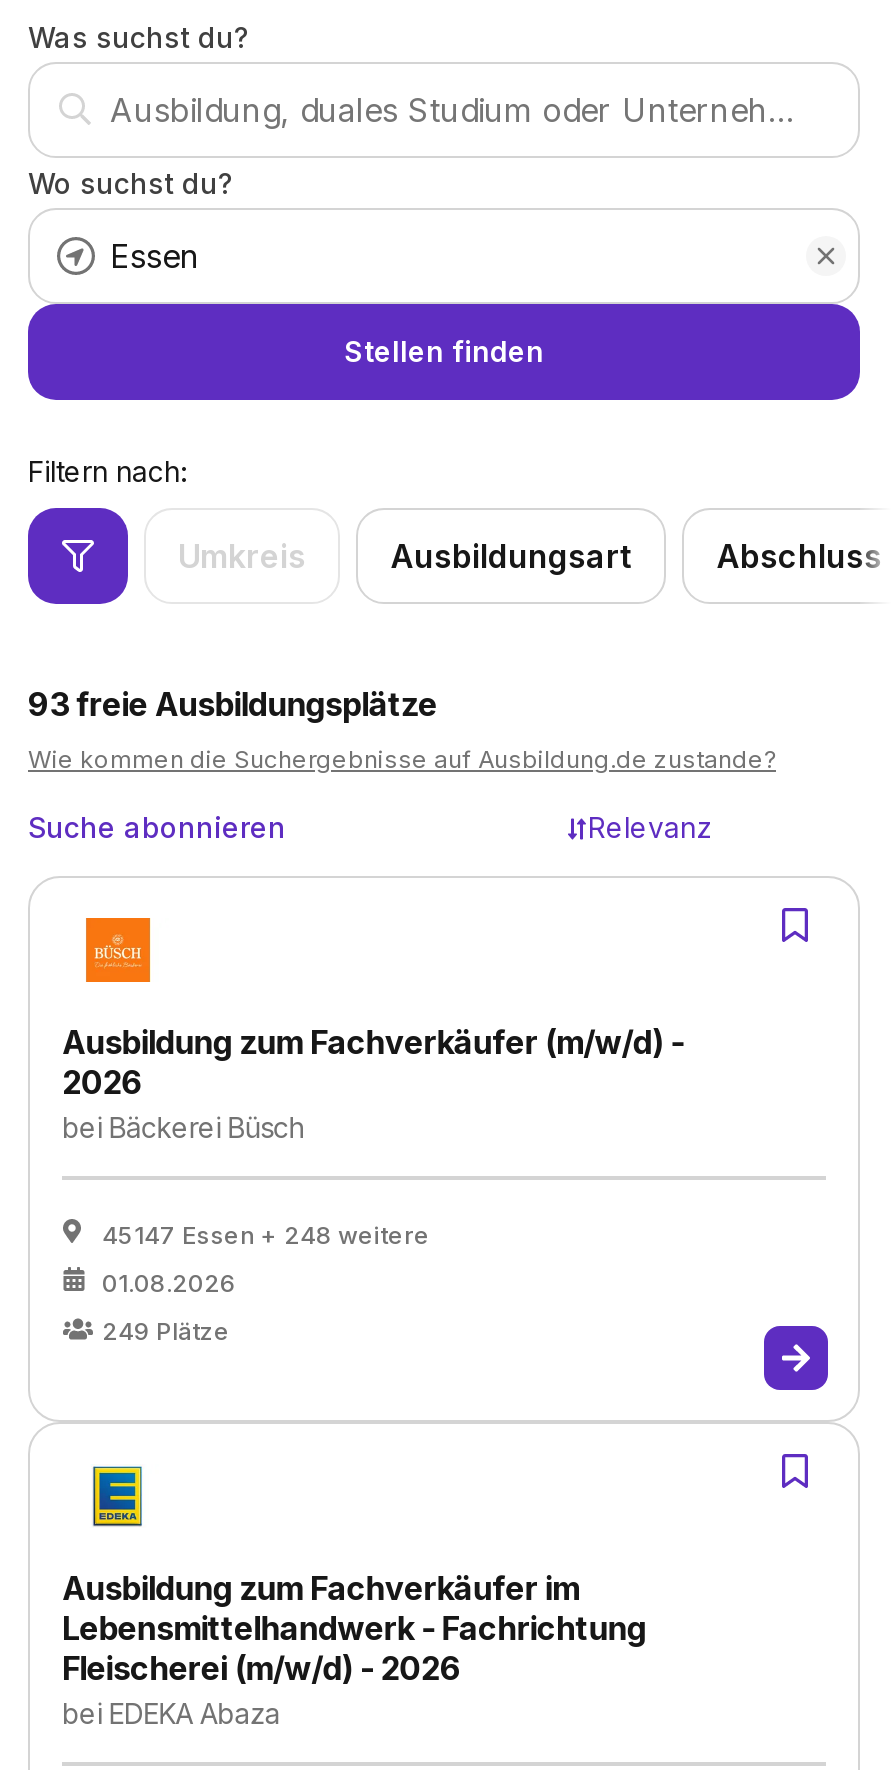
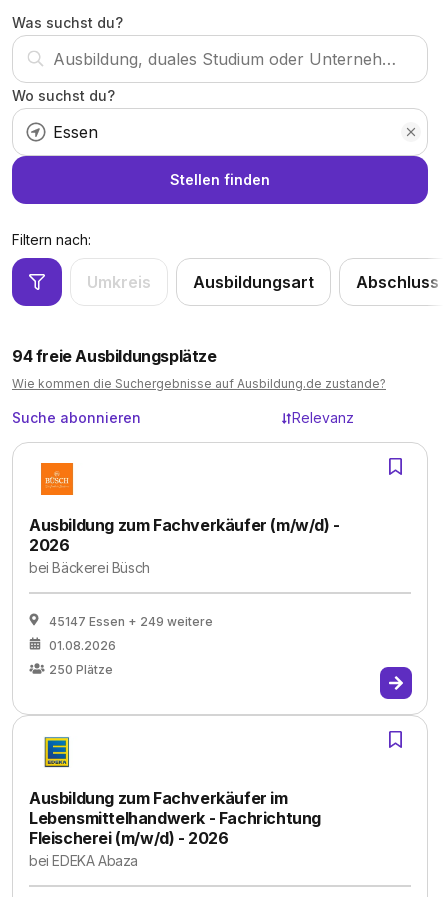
- 93 freie Ausbildungsplätze
+ 94 freie Ausbildungsplätze

- 45147 Essen + 248 weitere
+ 45147 Essen + 249 weitere

- 249 Plätze
+ 250 Plätze
